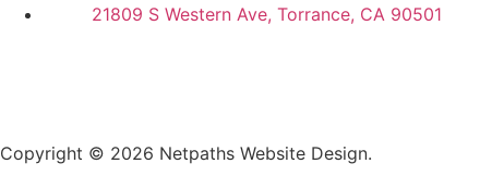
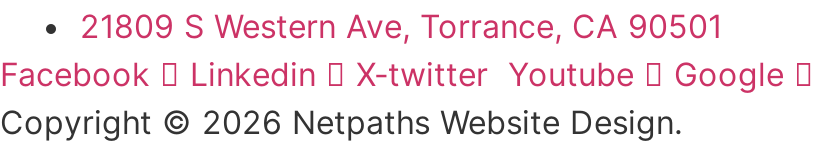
+ Facebook
+ Linkedin
+ X-twitter Youtube
+ Google
